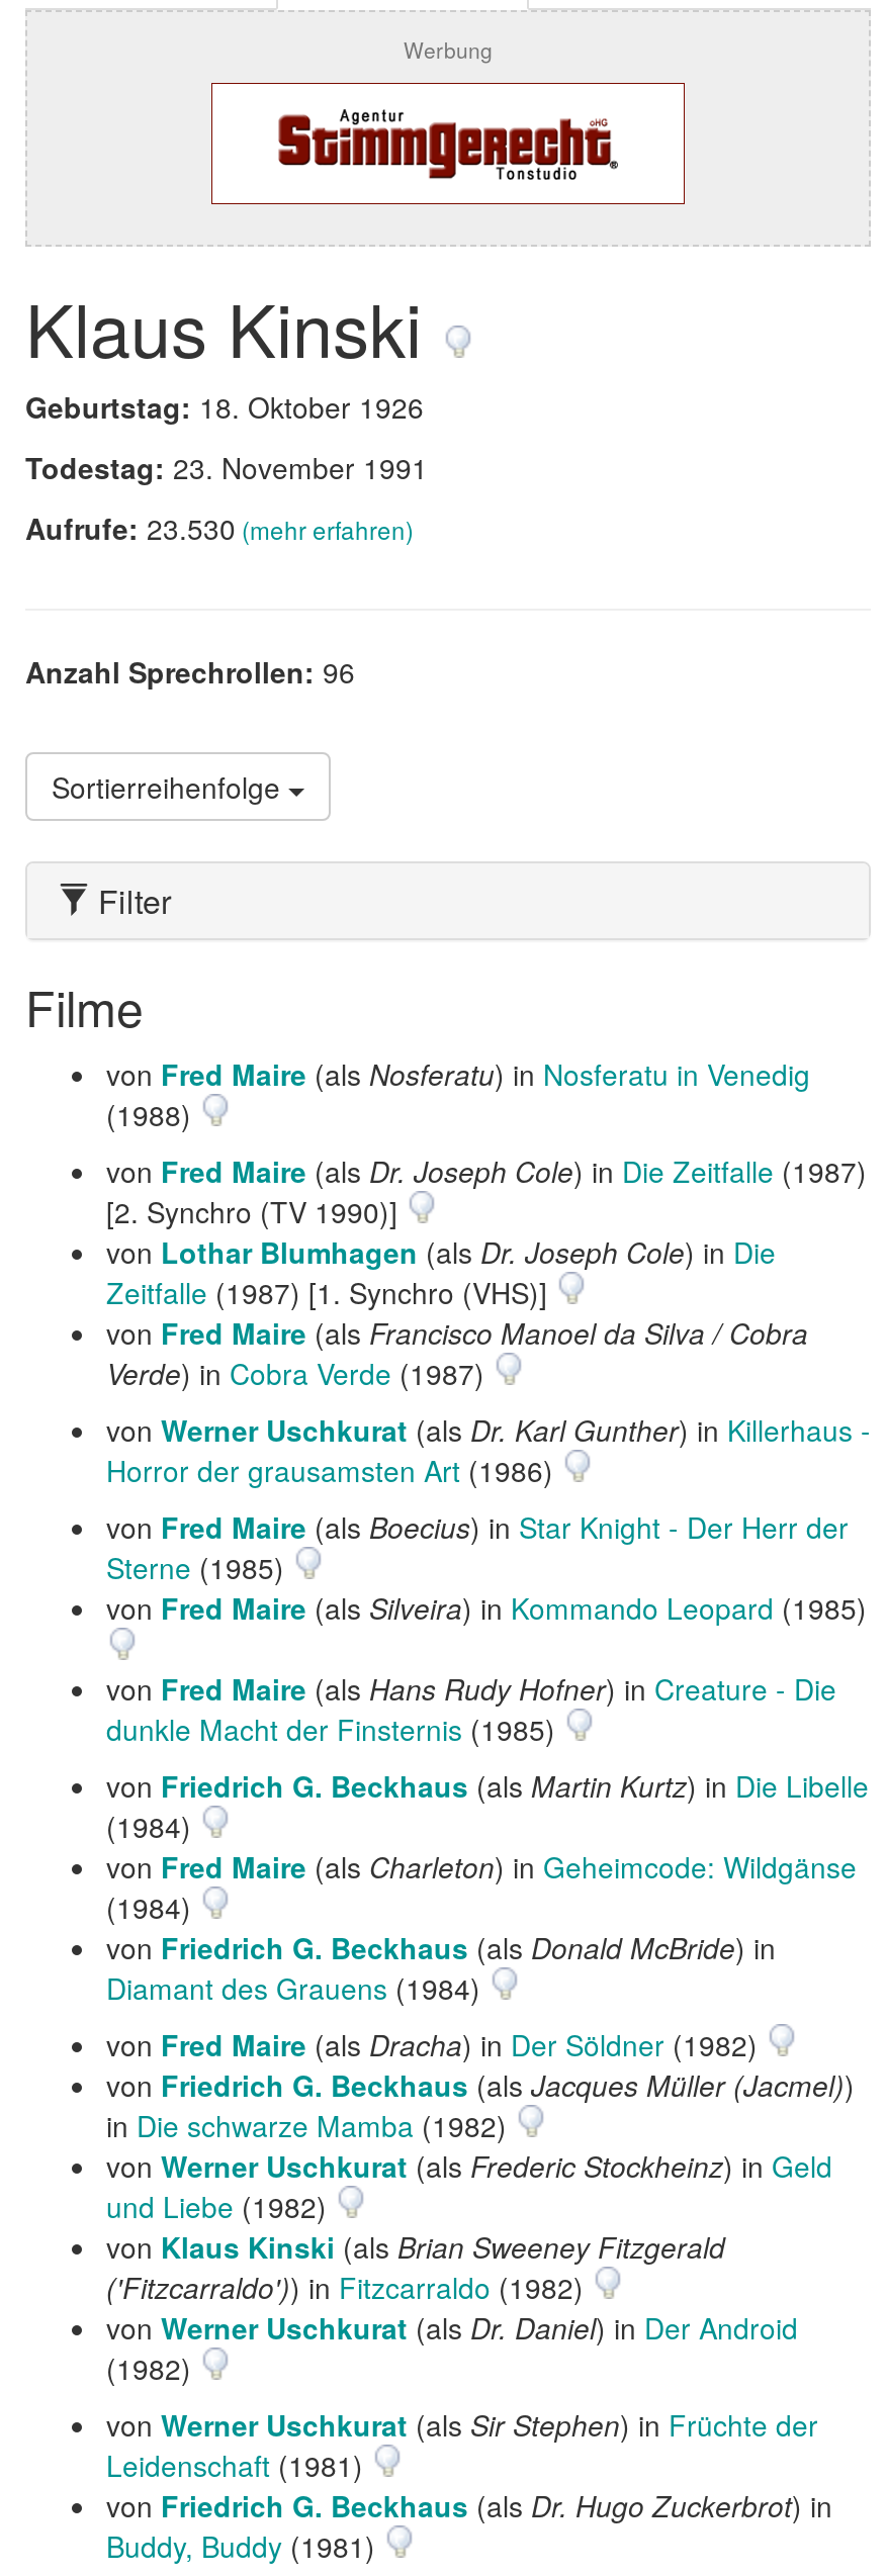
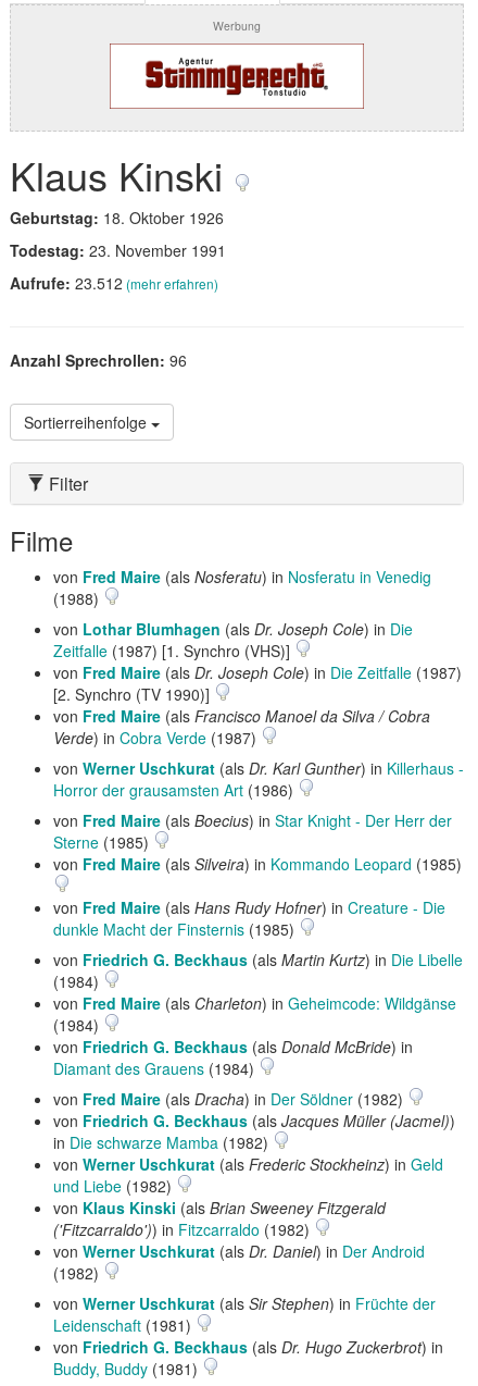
- Aufrufe: 23.530 (mehr erfahren)
+ Aufrufe: 23.512 (mehr erfahren)

moved down: von Fred Maire (als Dr. Joseph Cole) in Die Zeitfalle (1987) | [2. Synchro (TV 1990)]

moved up: von Lothar Blumhagen (als Dr. Joseph Cole) in Die | Zeitfalle (1987) [1. Synchro (VHS)]
